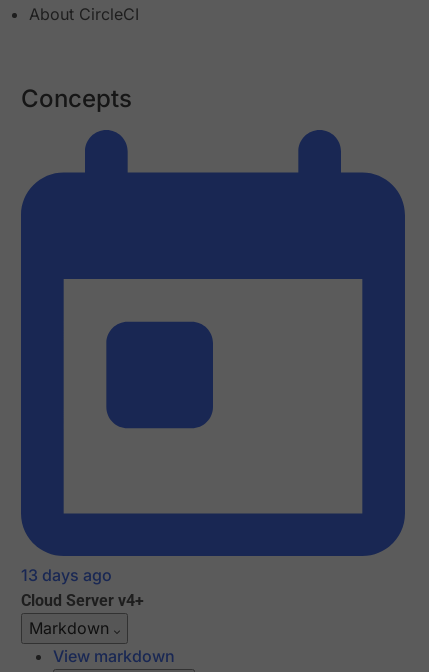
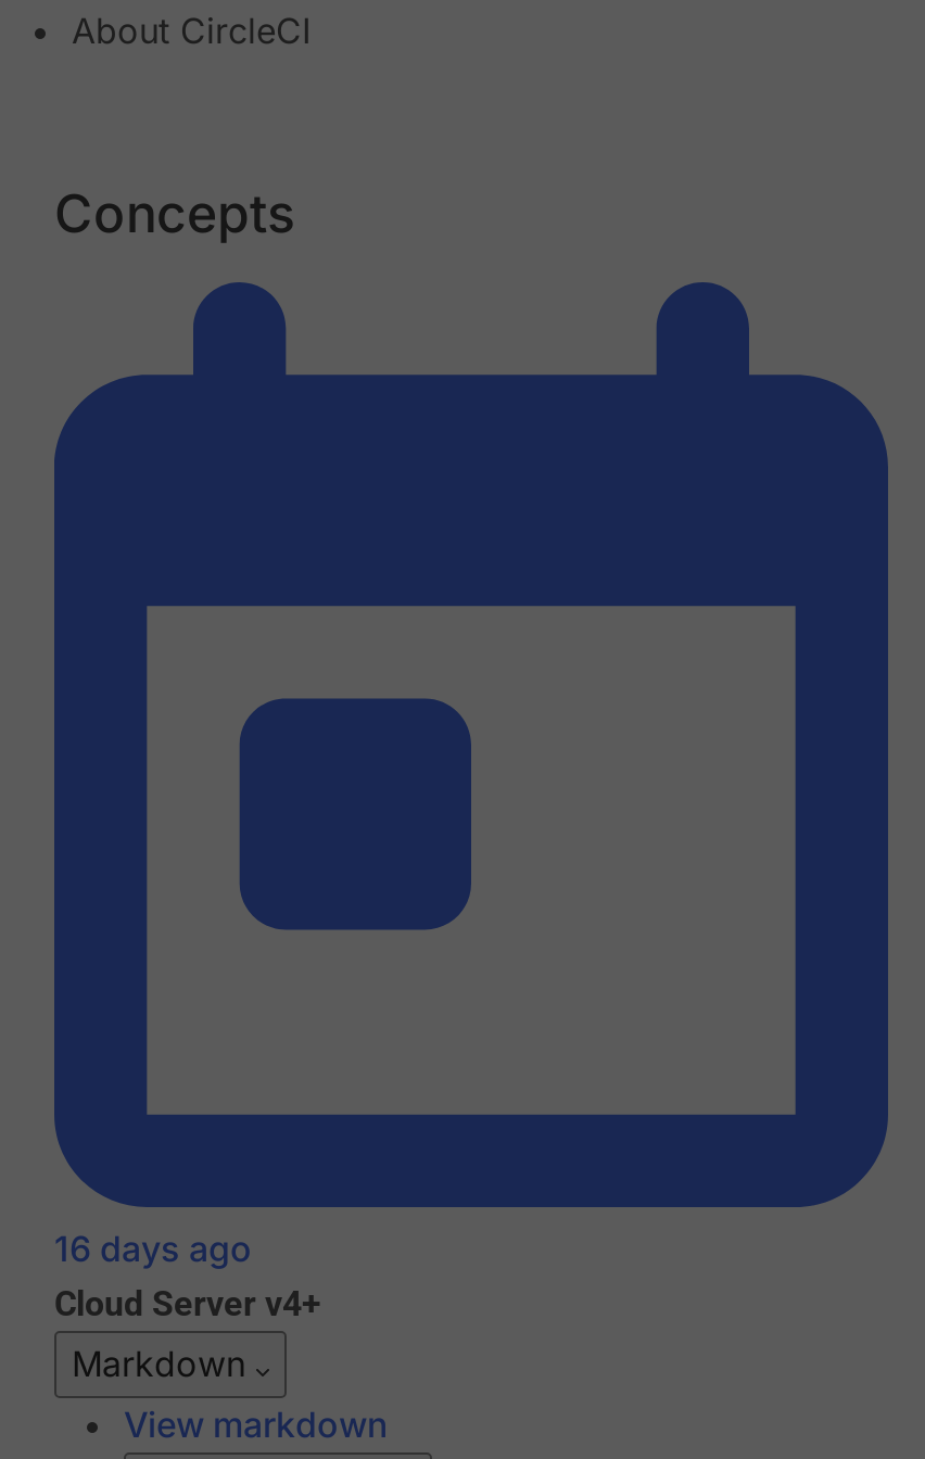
- 13 days ago
+ 16 days ago
